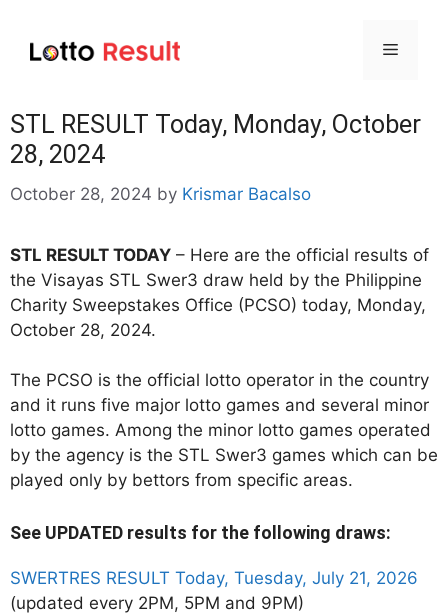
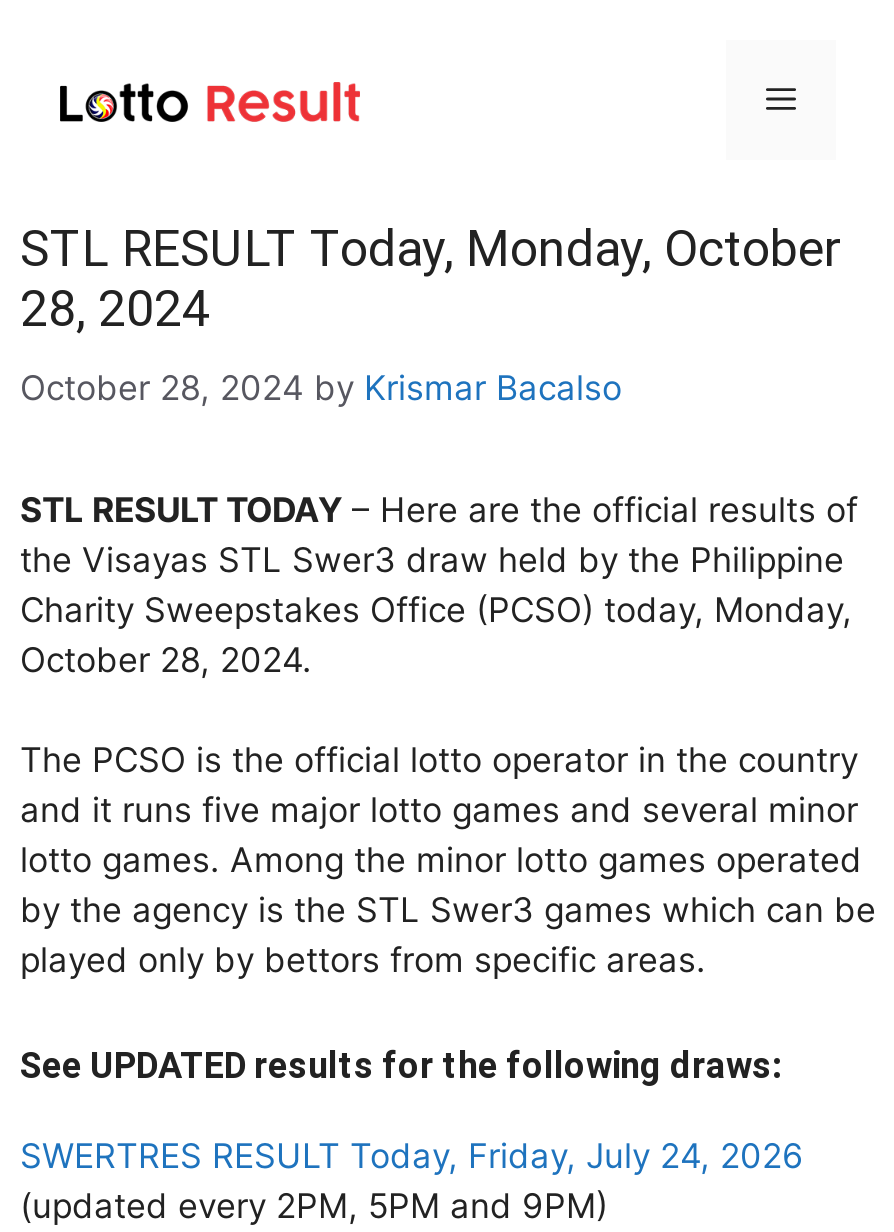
- SWERTRES RESULT Today, Tuesday, July 21, 2026
+ SWERTRES RESULT Today, Friday, July 24, 2026
